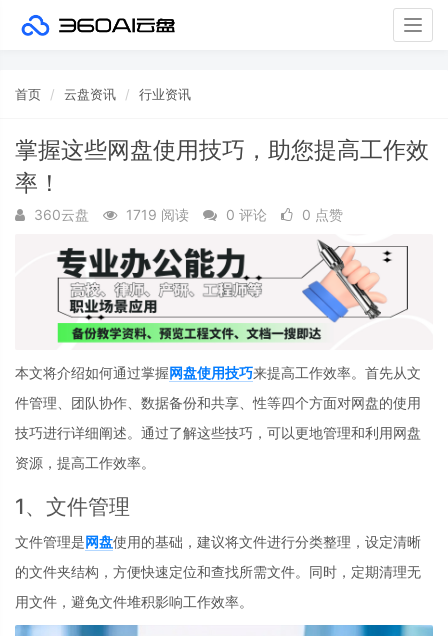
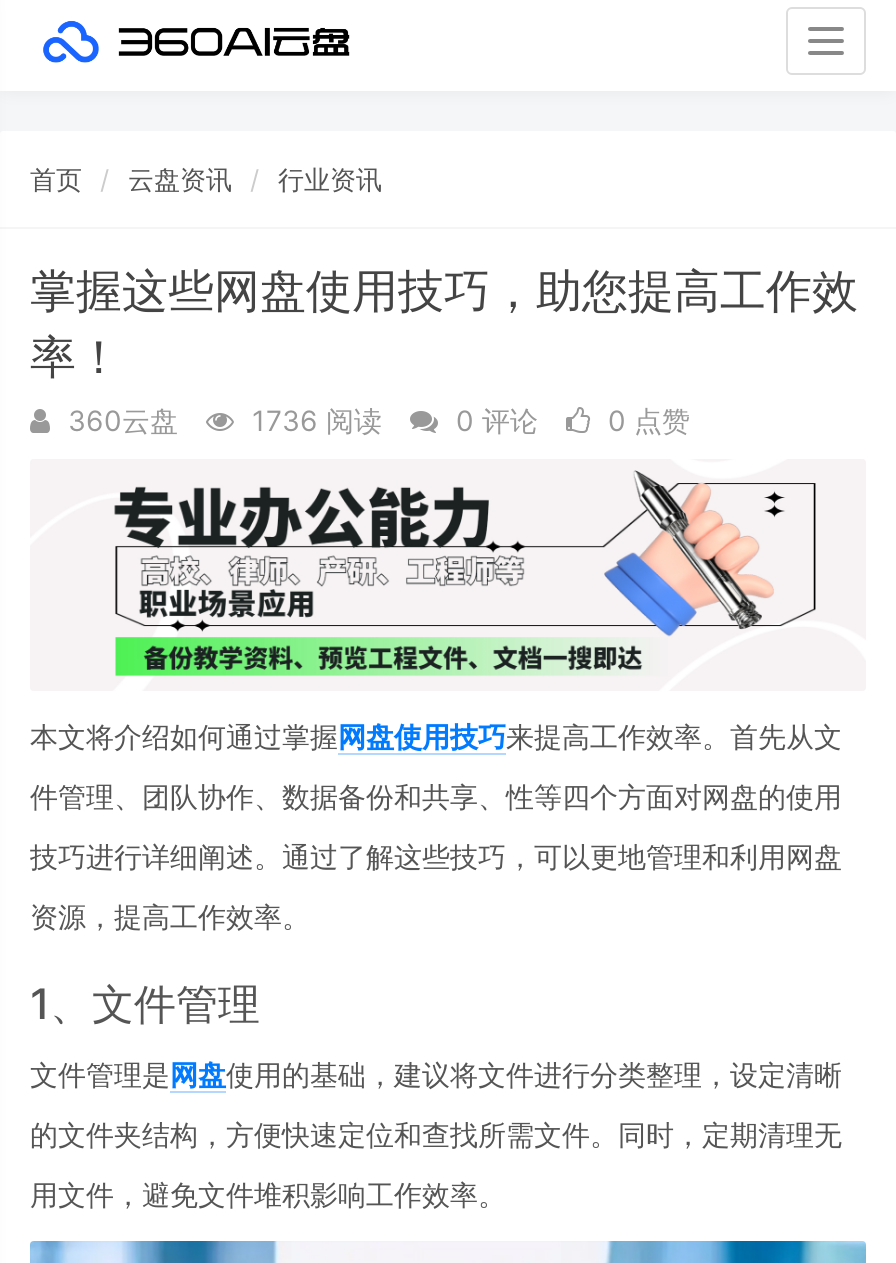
- 360云盘 1719 阅读 0 评论 0 点赞
+ 360云盘 1736 阅读 0 评论 0 点赞
